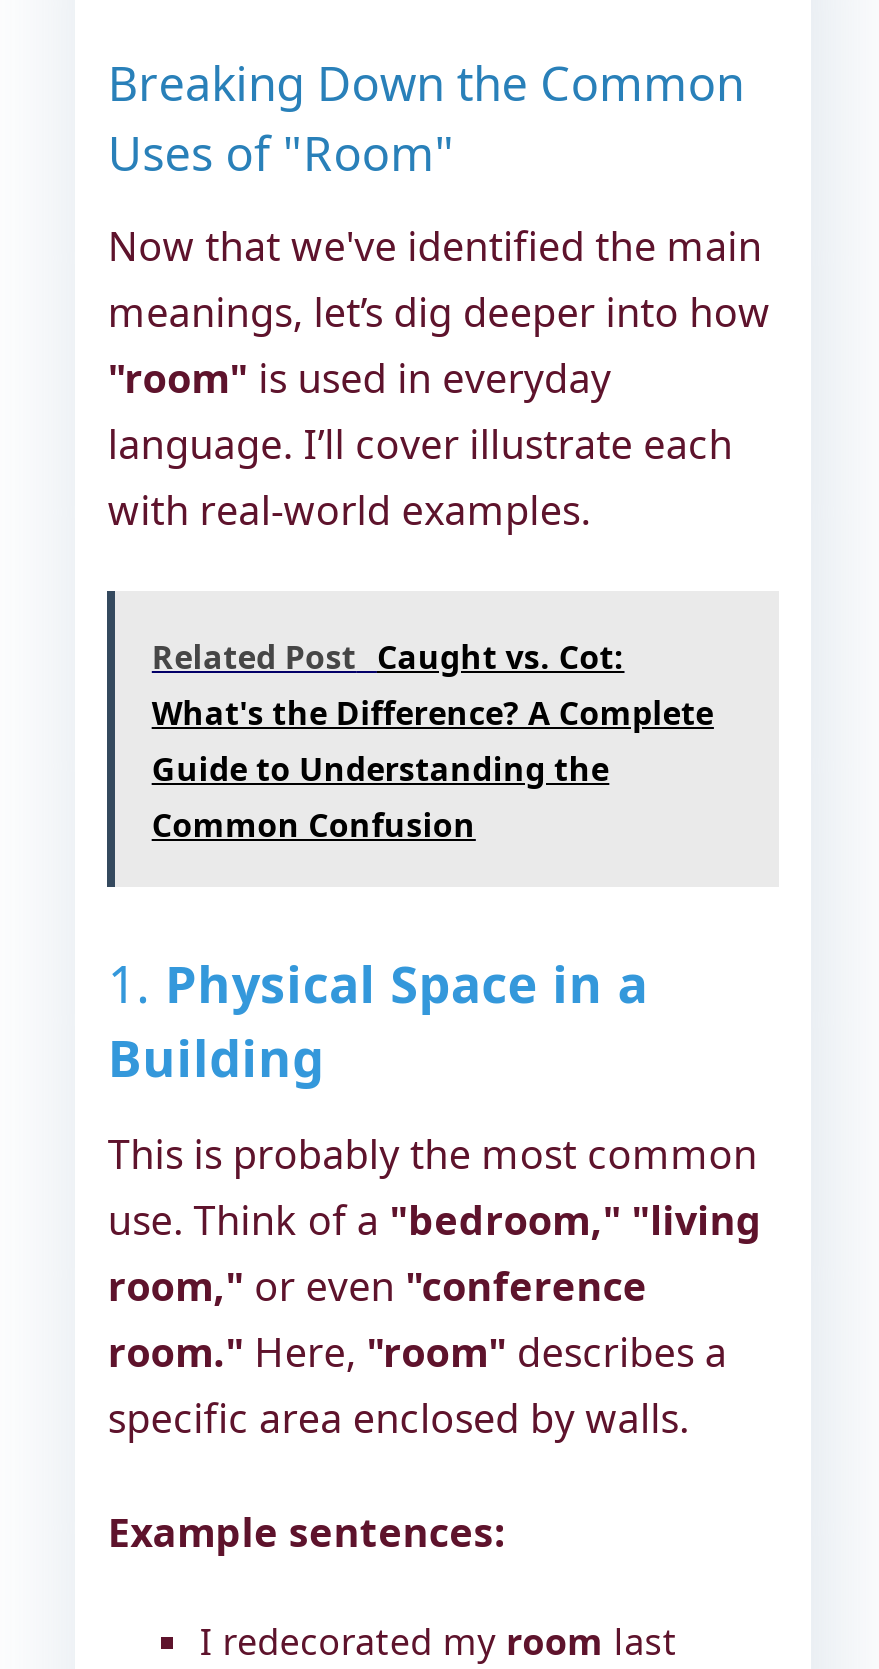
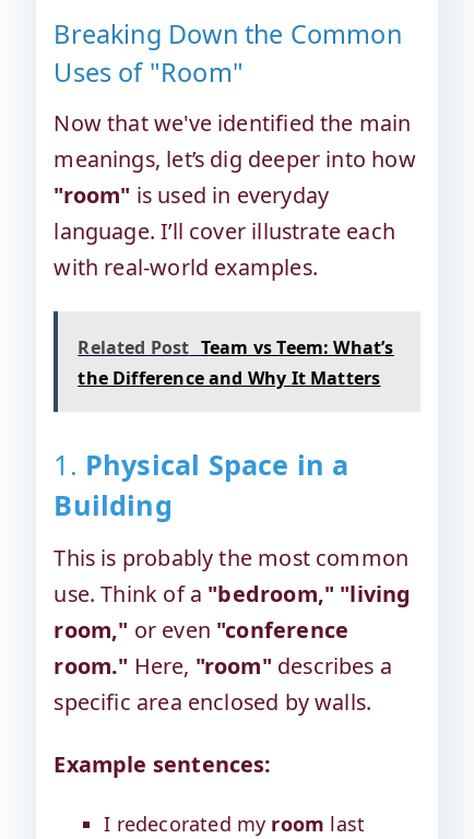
- Related Post Caught vs. Cot:
- What's the Difference? A Complete
- Guide to Understanding the
- Common Confusion
+ Related Post Team vs Teem: What’s
+ the Difference and Why It Matters
